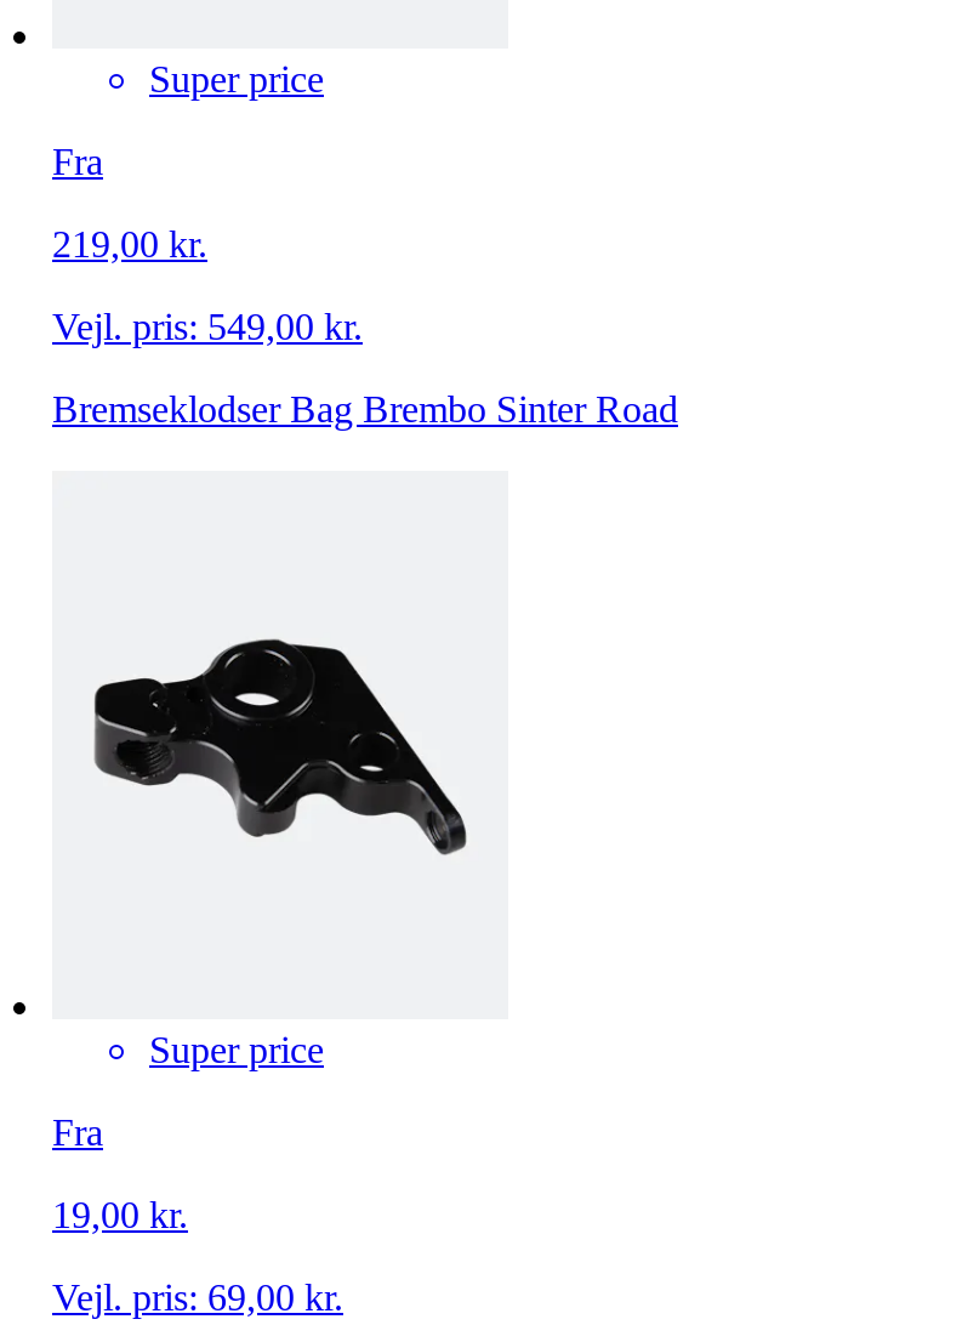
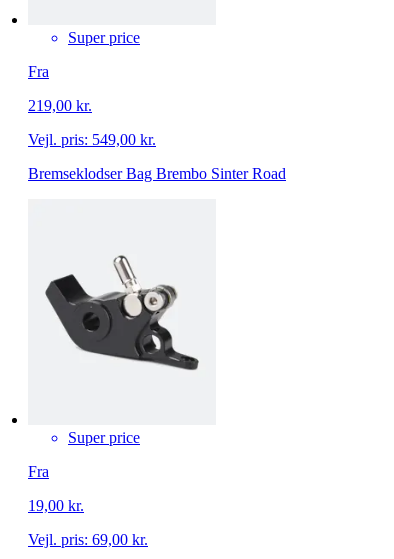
- [image]
+ [image]
